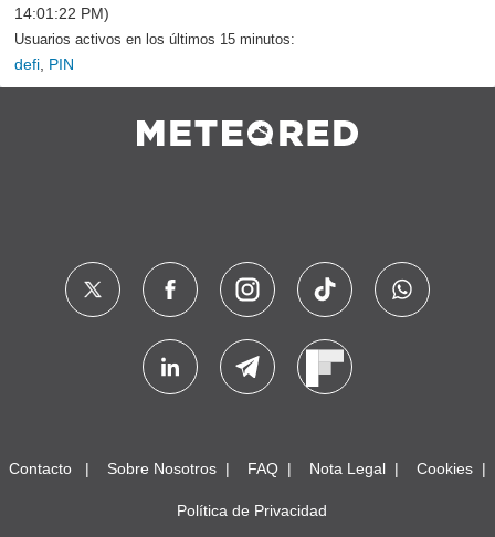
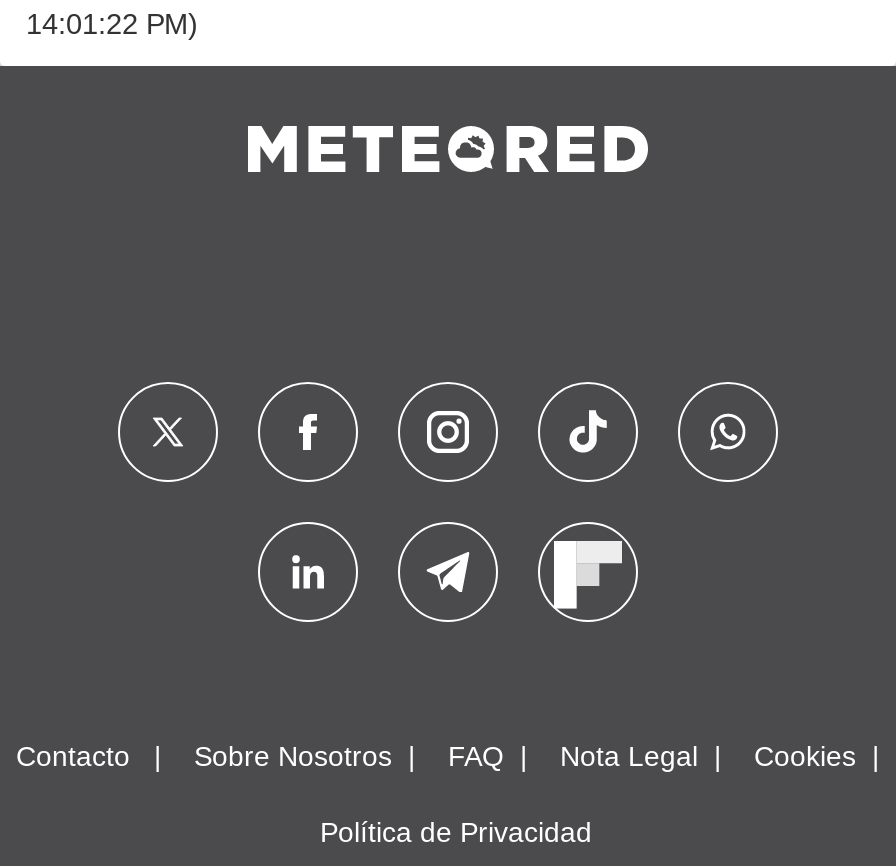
- Usuarios activos en los últimos 15 minutos:
- defi, PIN
